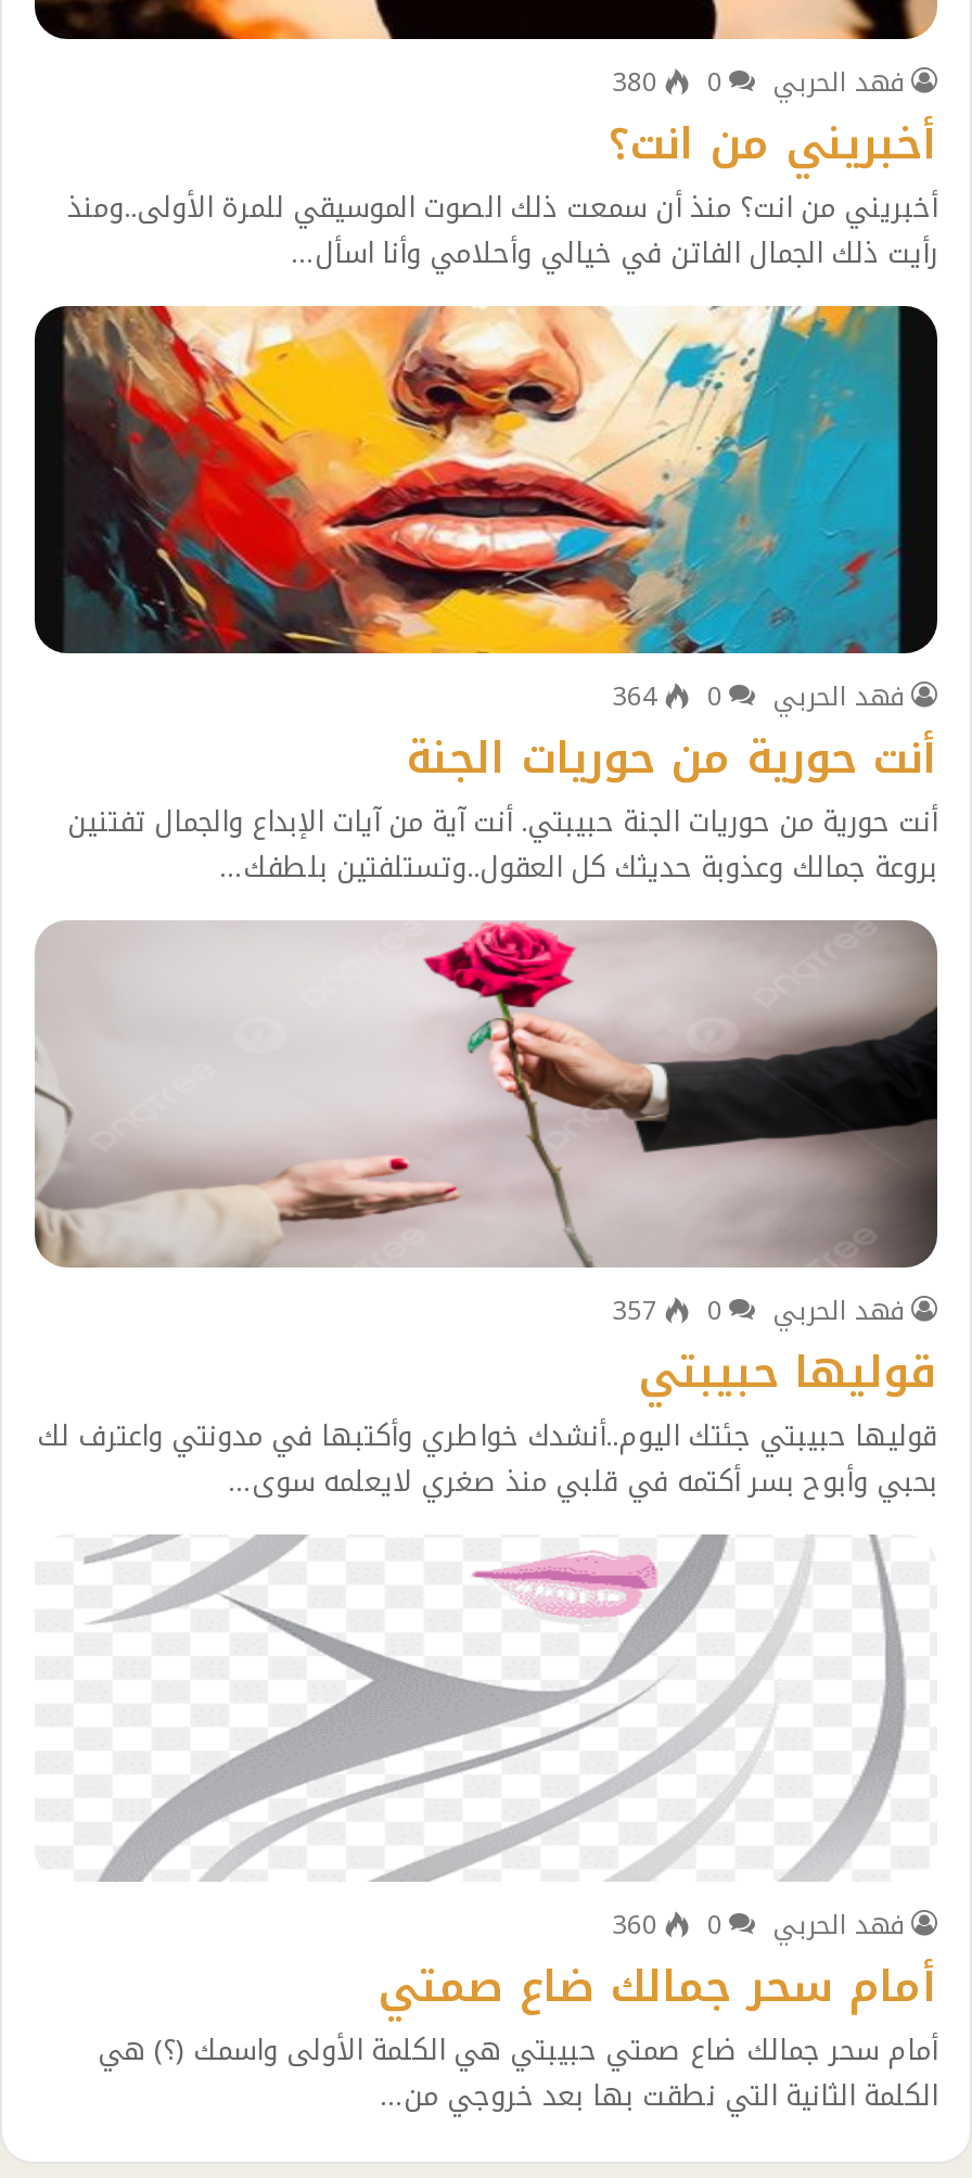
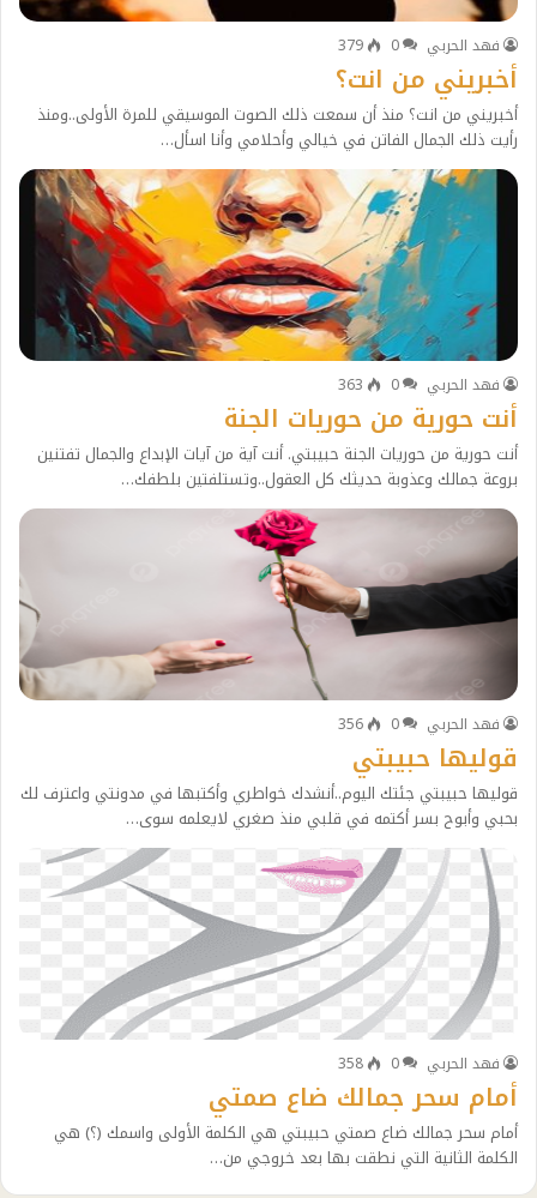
- فهد الحربي 0 380
+ فهد الحربي 0 379

- فهد الحربي 0 364
+ فهد الحربي 0 363

- فهد الحربي 0 357
+ فهد الحربي 0 356

- فهد الحربي 0 360
+ فهد الحربي 0 358
